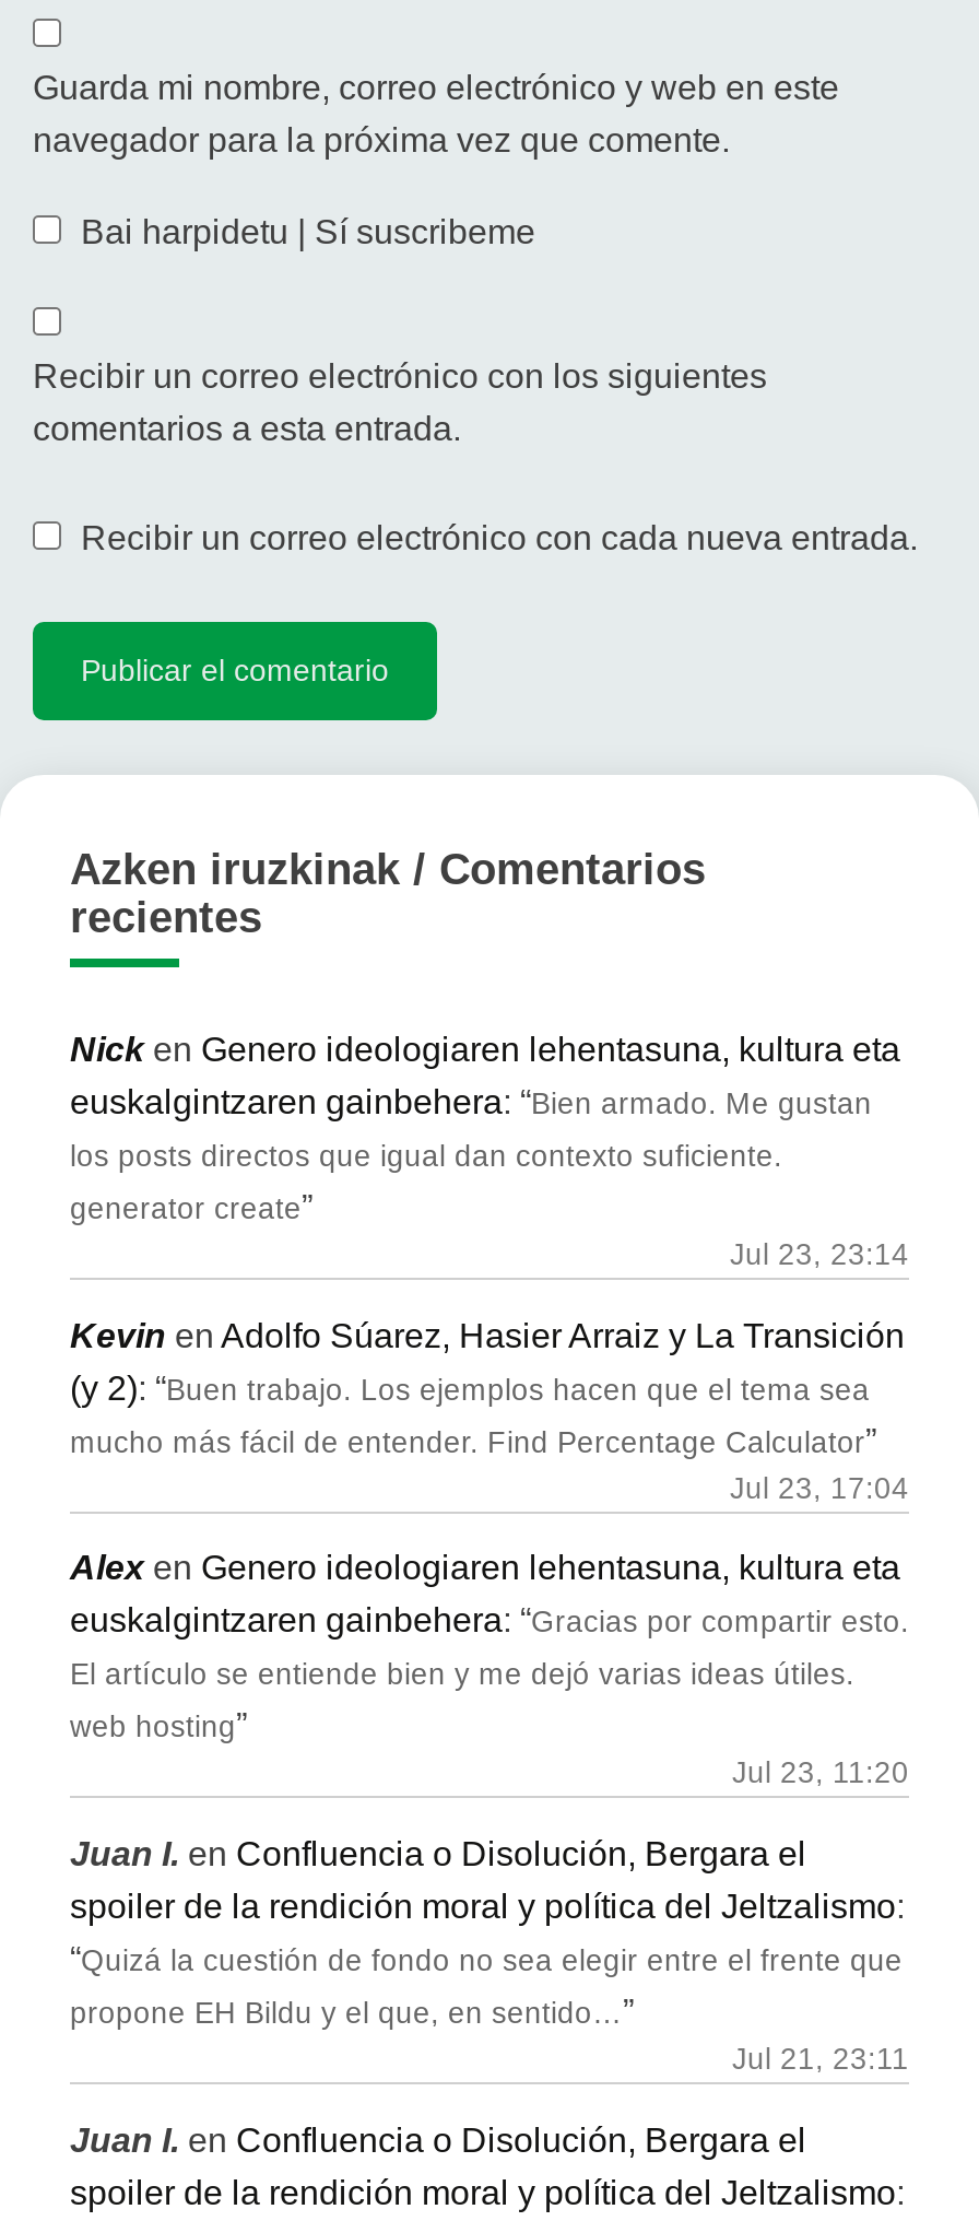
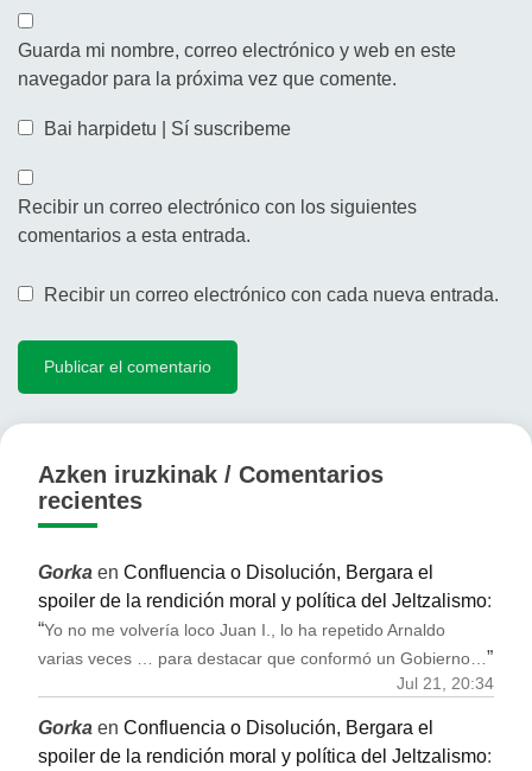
- Nick en Genero ideologiaren lehentasuna, kultura eta
- euskalgintzaren gainbehera: “Bien armado. Me gustan
- los posts directos que igual dan contexto suficiente.
- generator create”
- Jul 23, 23:14
- Kevin en Adolfo Súarez, Hasier Arraiz y La Transición
- (y 2): “Buen trabajo. Los ejemplos hacen que el tema sea
- mucho más fácil de entender. Find Percentage Calculator”
- Jul 23, 17:04
- Alex en Genero ideologiaren lehentasuna, kultura eta
- euskalgintzaren gainbehera: “Gracias por compartir esto.
- El artículo se entiende bien y me dejó varias ideas útiles.
- web hosting”
- Jul 23, 11:20
- Juan I. en Confluencia o Disolución, Bergara el
+ Gorka en Confluencia o Disolución, Bergara el

- “Quizá la cuestión de fondo no sea elegir entre el frente que
- propone EH Bildu y el que, en sentido…”
- Jul 21, 23:11
+ “Yo no me volvería loco Juan I., lo ha repetido Arnaldo
+ varias veces … para destacar que conformó un Gobierno…”
+ Jul 21, 20:34

- Juan I. en Confluencia o Disolución, Bergara el
+ Gorka en Confluencia o Disolución, Bergara el
